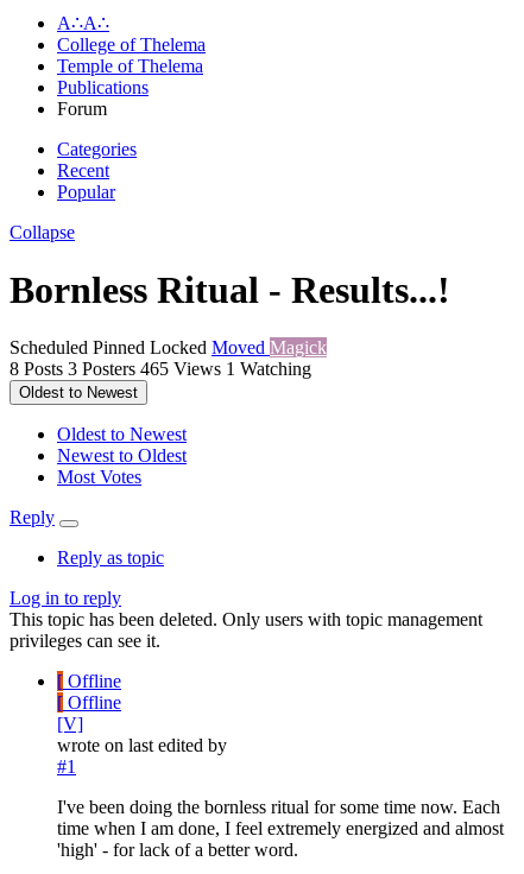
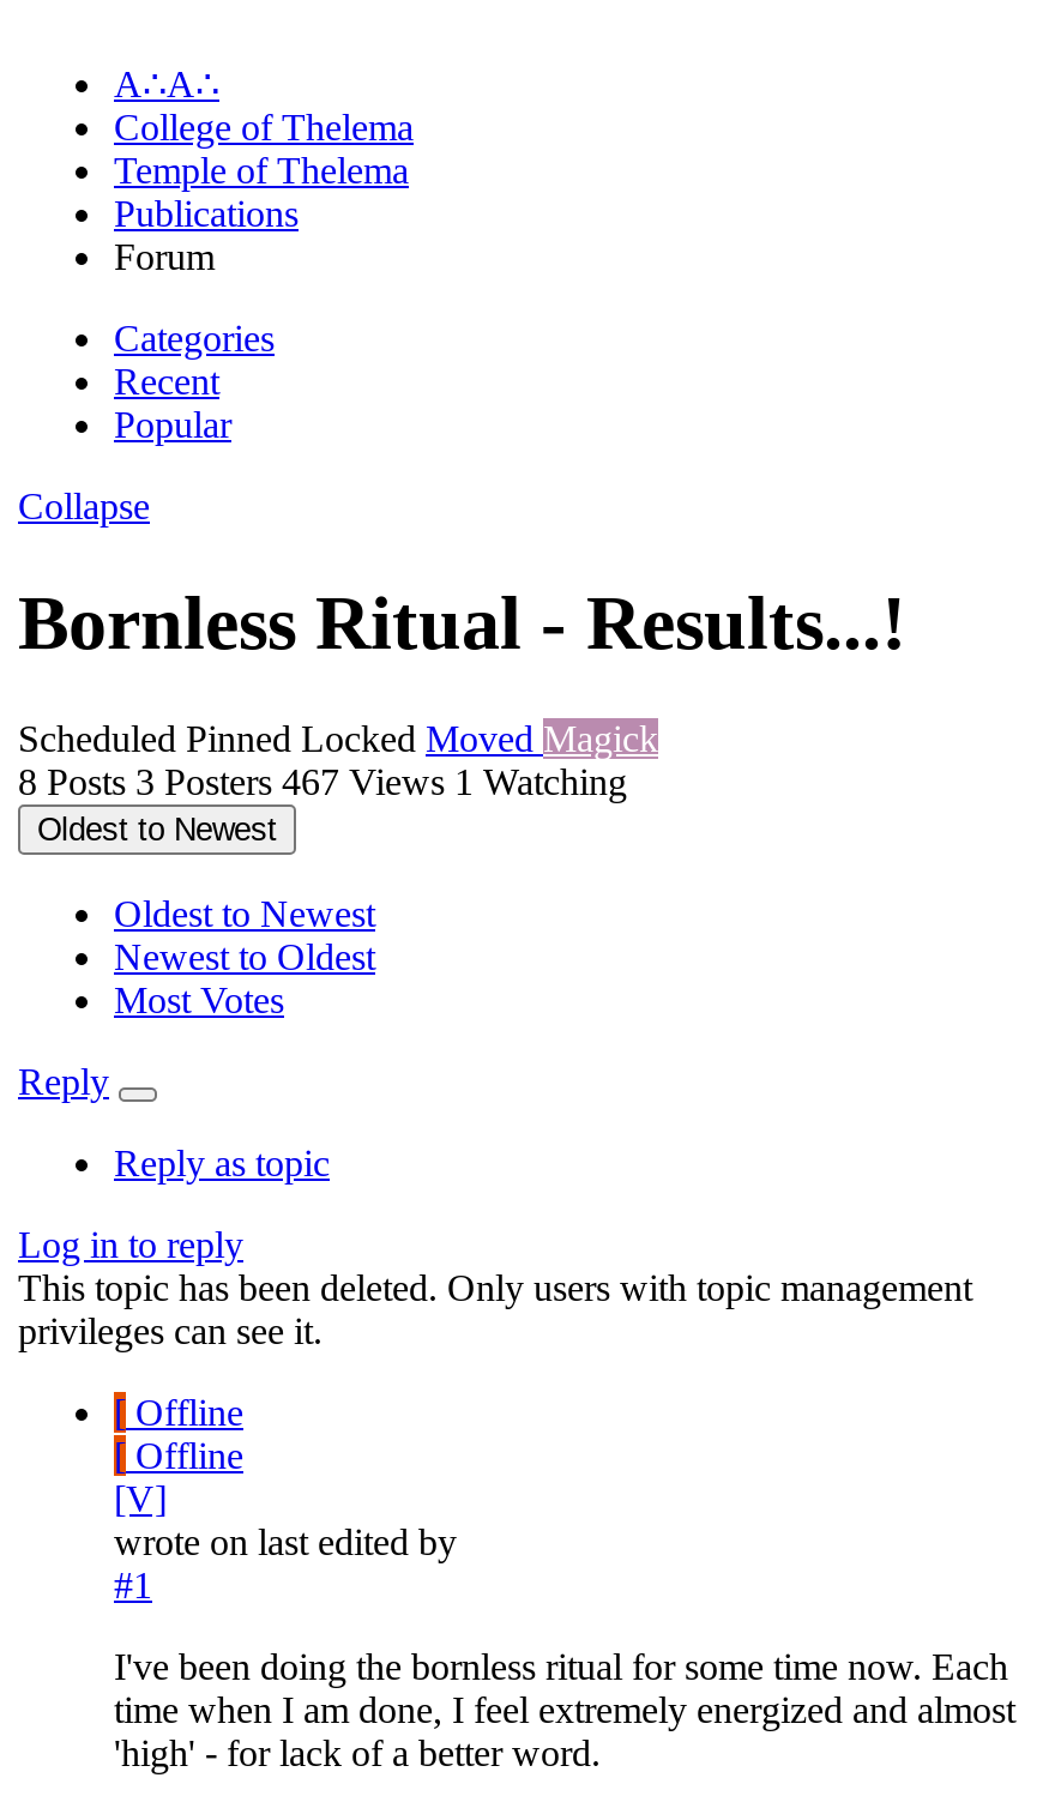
- 8 Posts 3 Posters 465 Views 1 Watching
+ 8 Posts 3 Posters 467 Views 1 Watching
